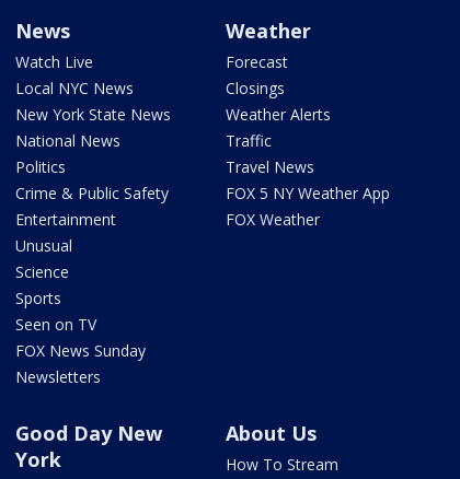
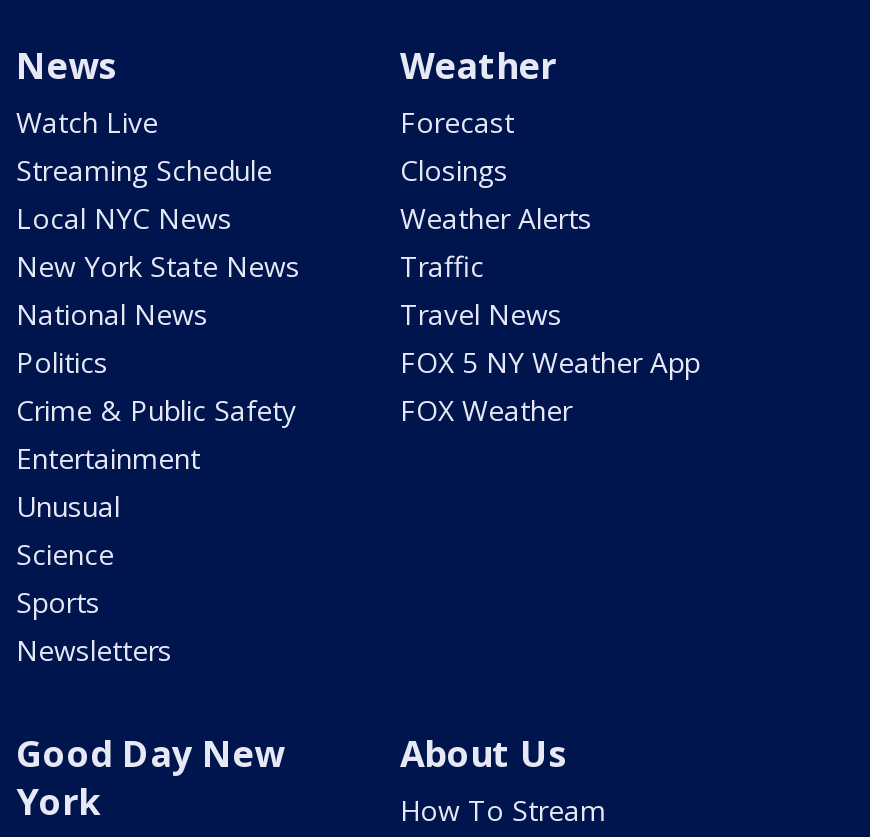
moved down: Local NYC News | New York State News | National News | ... | Science | Sports

+ Streaming Schedule

- Seen on TV
- FOX News Sunday
